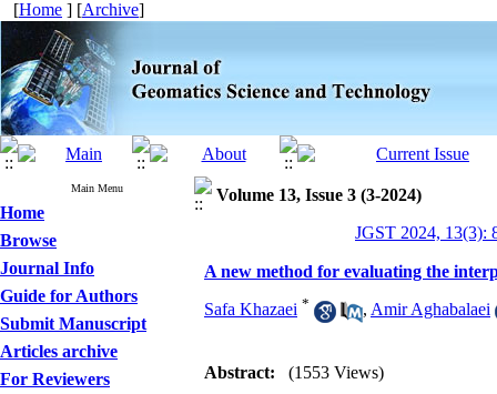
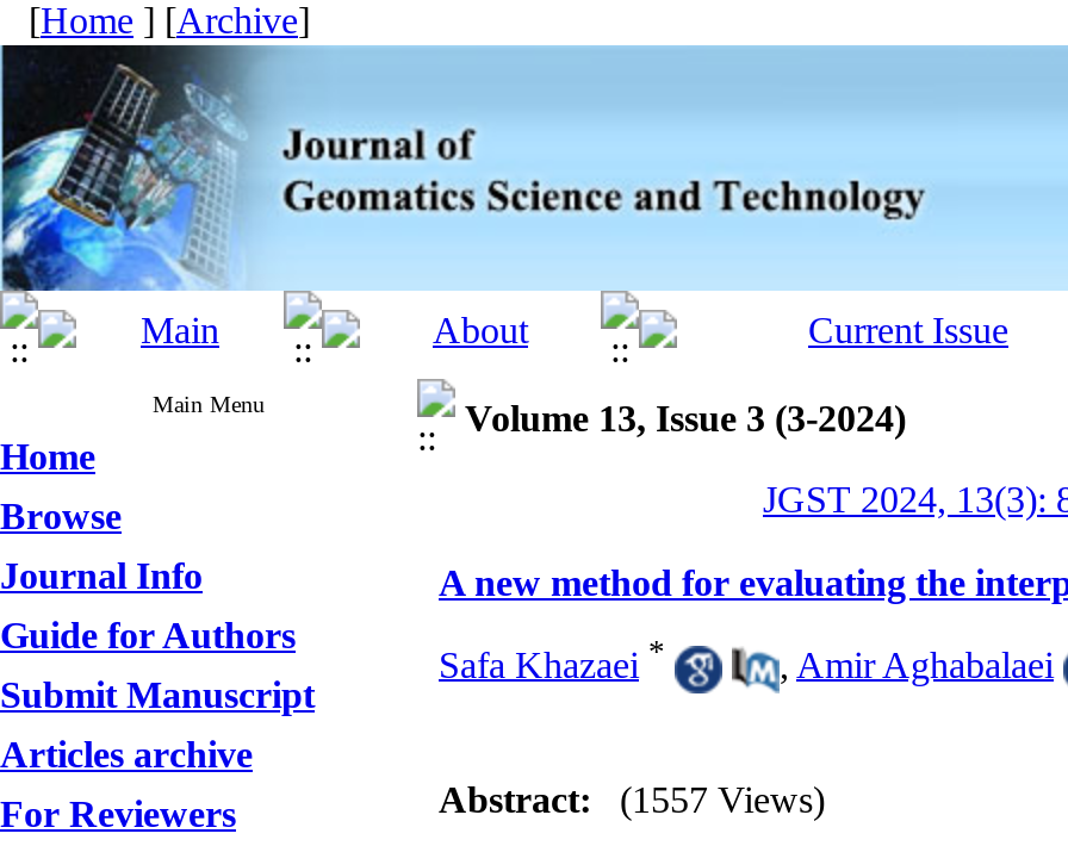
- Abstract: (1553 Views)
+ Abstract: (1557 Views)
